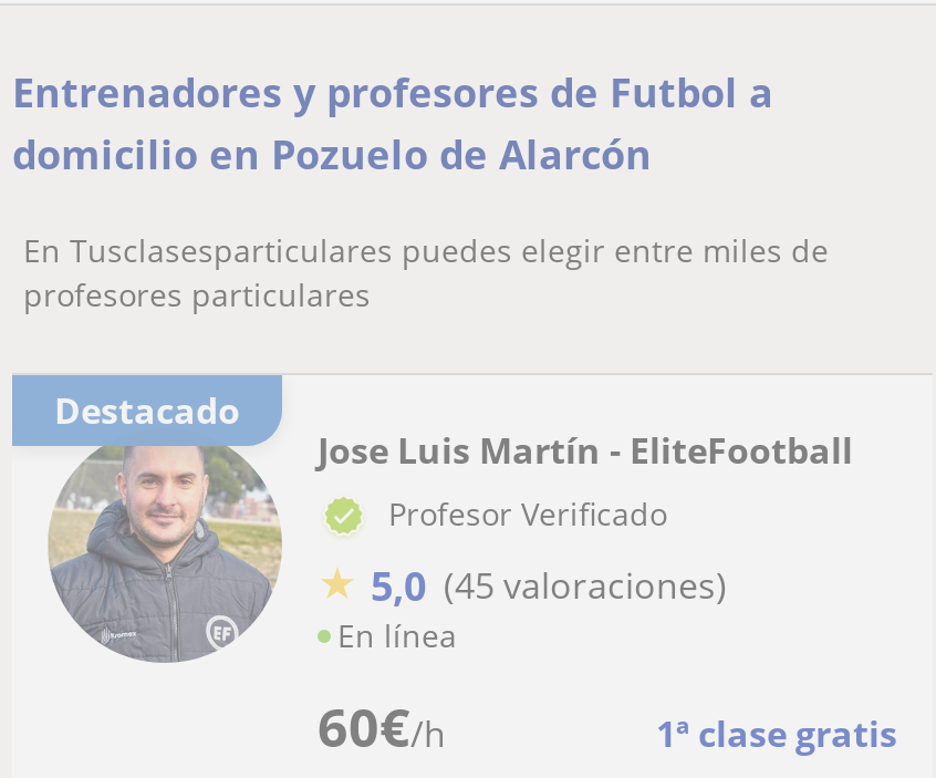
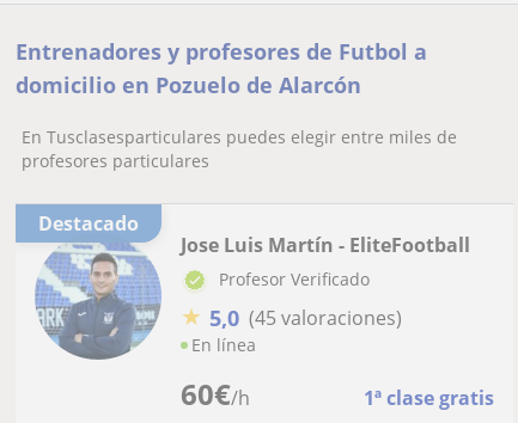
- [image]
+ [image]
